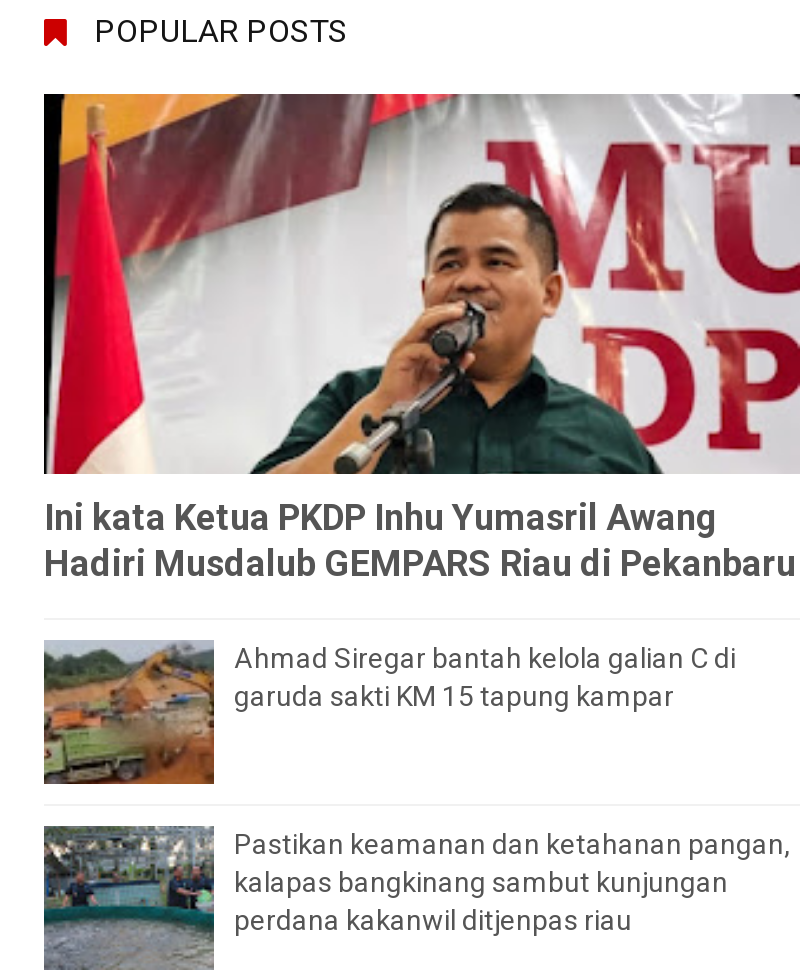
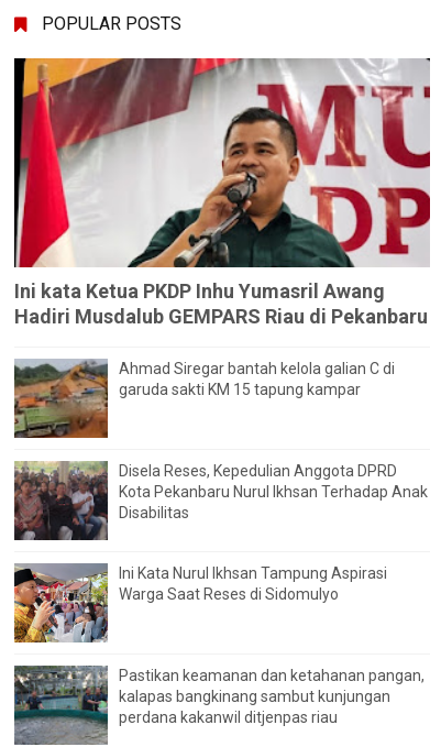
+ [image]

+ [image]
+ Disela Reses, Kepedulian Anggota DPRD
+ Kota Pekanbaru Nurul Ikhsan Terhadap Anak
+ Disabilitas
+ Ini Kata Nurul Ikhsan Tampung Aspirasi
+ Warga Saat Reses di Sidomulyo
